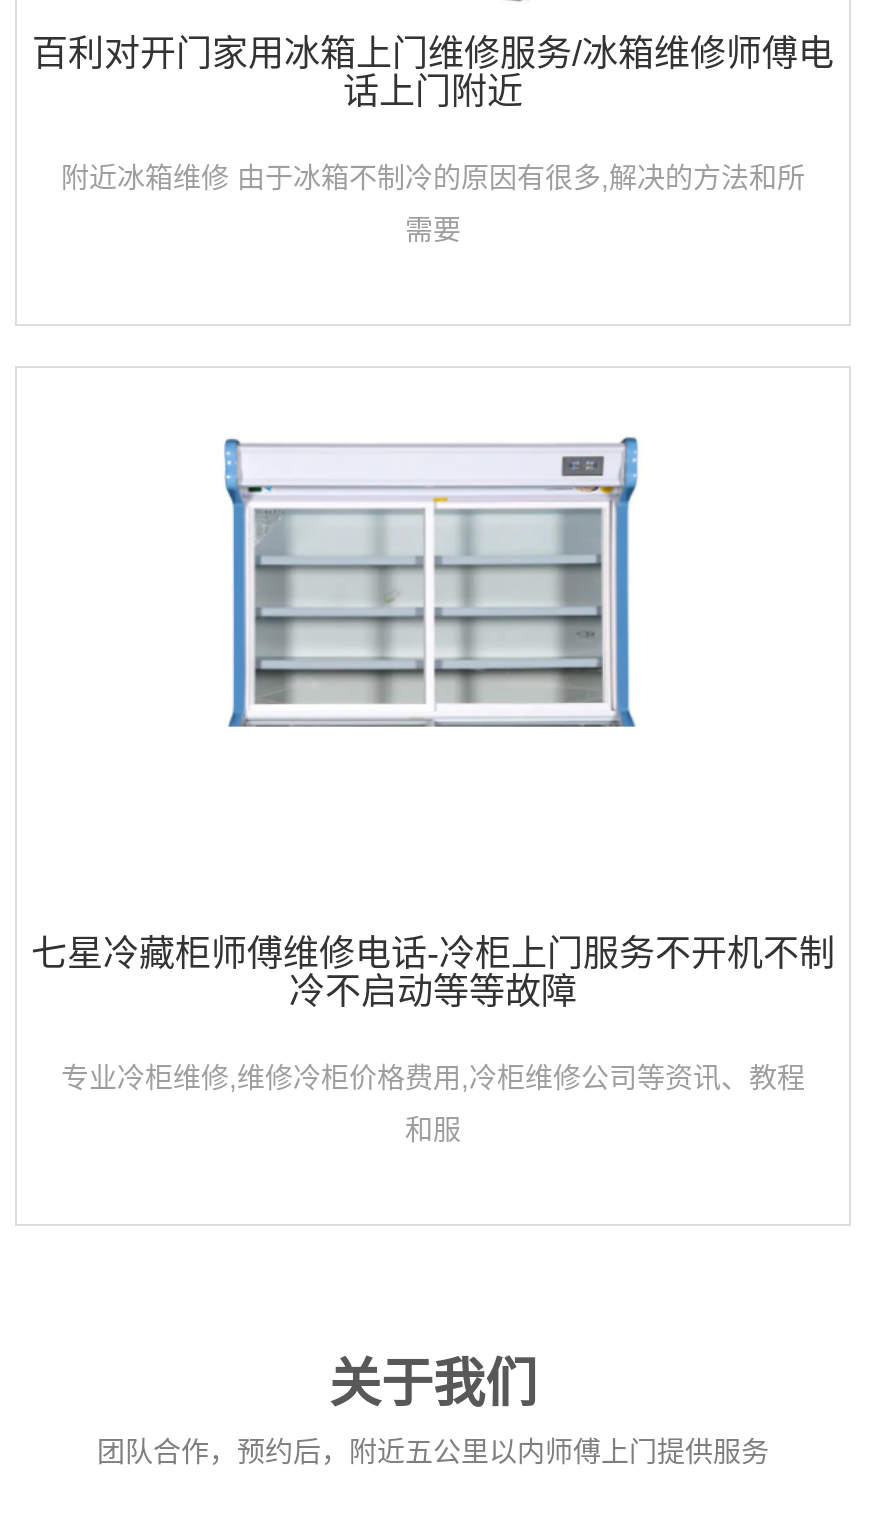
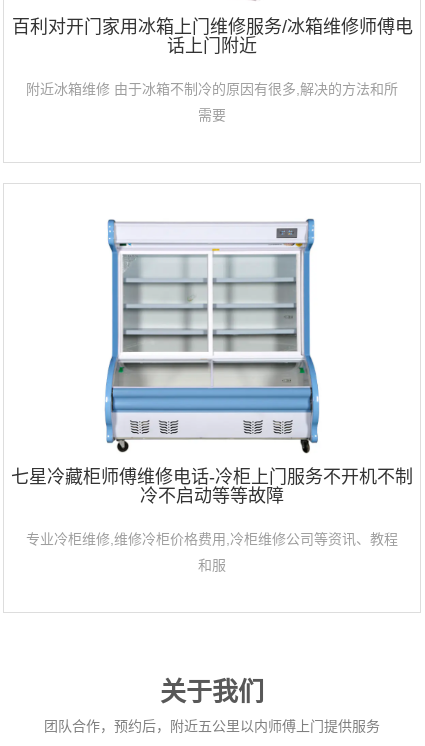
+ [image]
